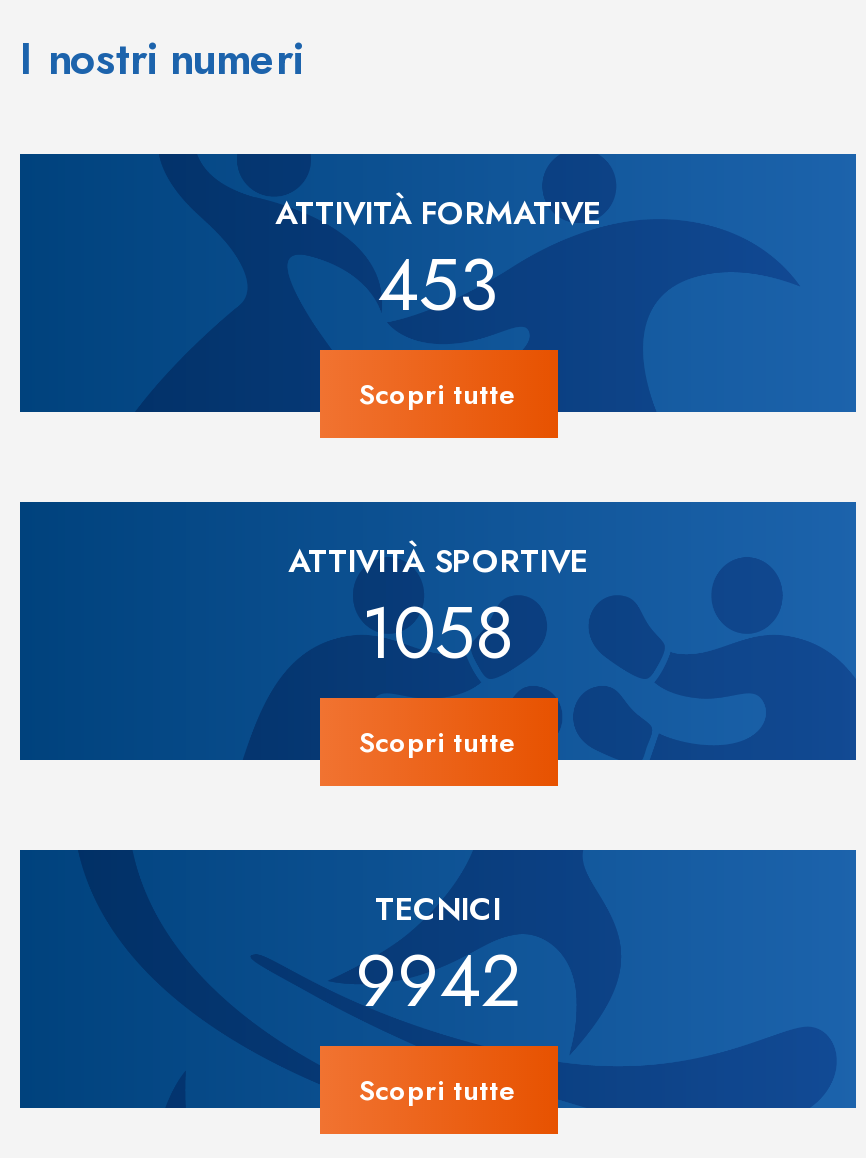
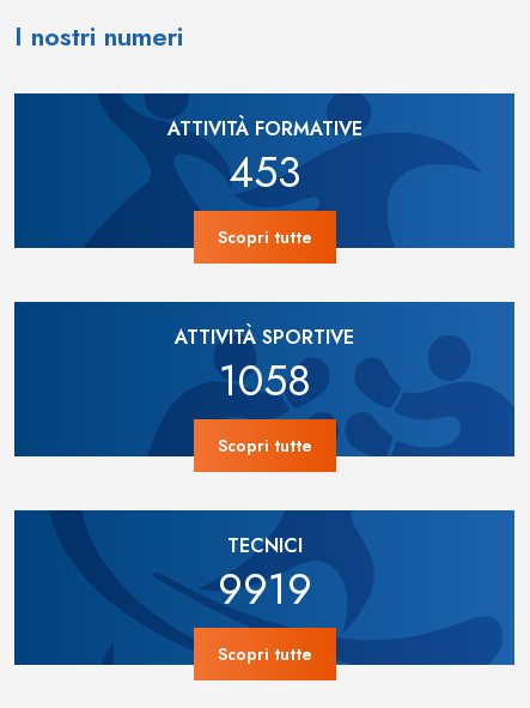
- 9942
+ 9919
